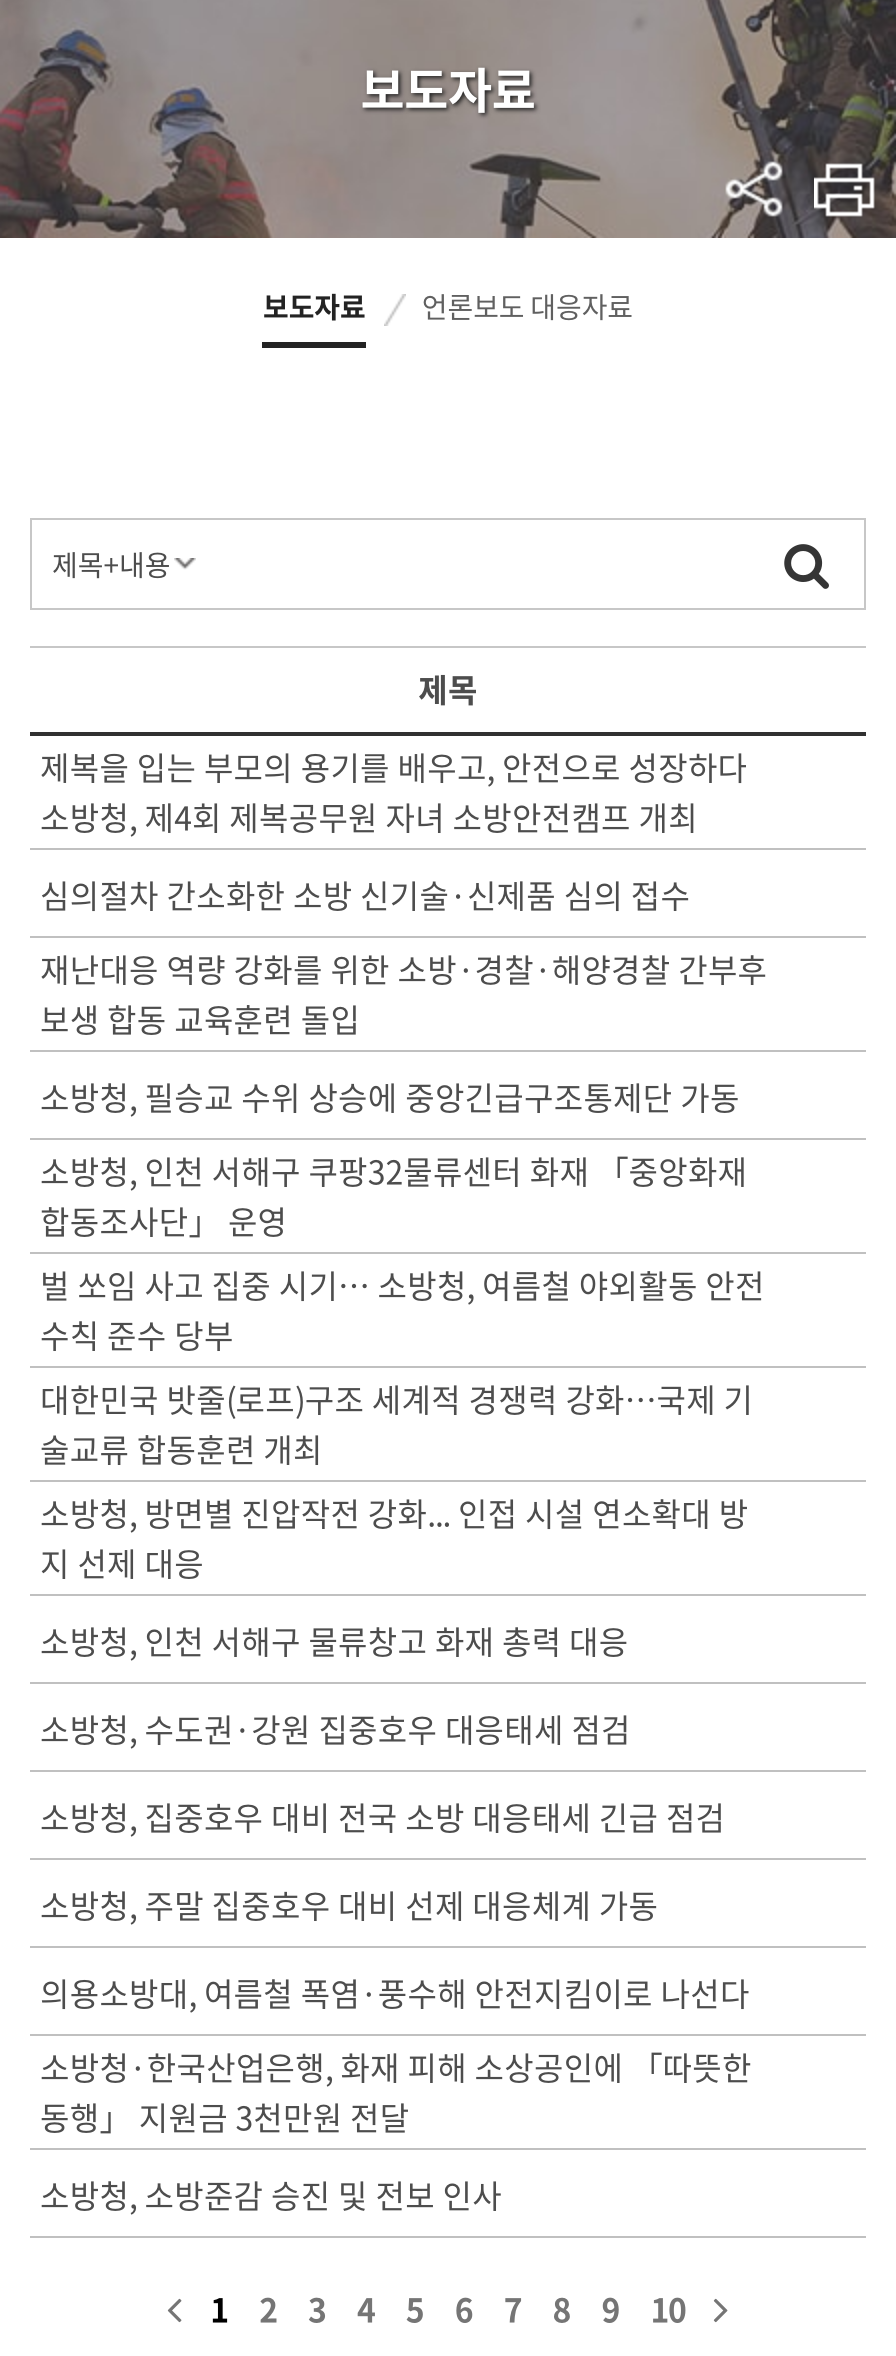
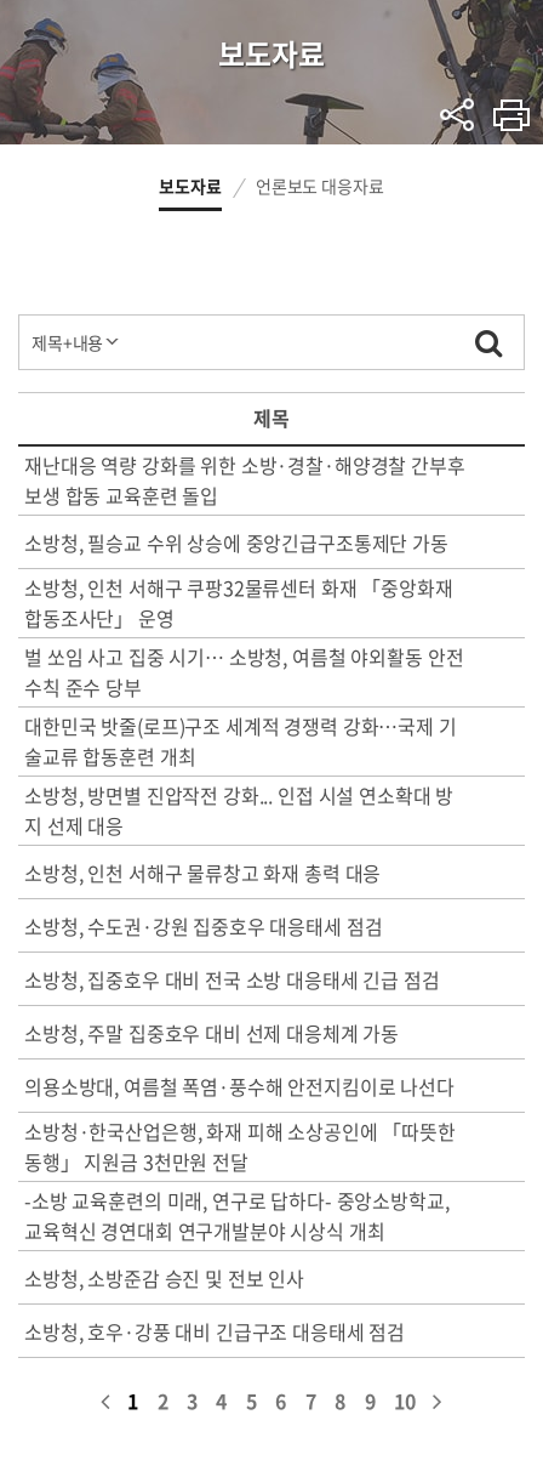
- 제복을 입는 부모의 용기를 배우고, 안전으로 성장하다
- 소방청, 제4회 제복공무원 자녀 소방안전캠프 개최
- 심의절차 간소화한 소방 신기술·신제품 심의 접수

moved up: 재난대응 역량 강화를 위한 소방·경찰·해양경찰 간부후 | 보생 합동 교육훈련 돌입 | 소방청, 필승교 수위 상승에 중앙긴급구조통제단 가동 | ... | 소방청·한국산업은행, 화재 피해 소상공인에 「따뜻한 | 동행」 지원금 3천만원 전달

+ -소방 교육훈련의 미래, 연구로 답하다- 중앙소방학교,
+ 교육혁신 경연대회 연구개발분야 시상식 개최

moved up: 소방청, 소방준감 승진 및 전보 인사

+ 소방청, 호우·강풍 대비 긴급구조 대응태세 점검
